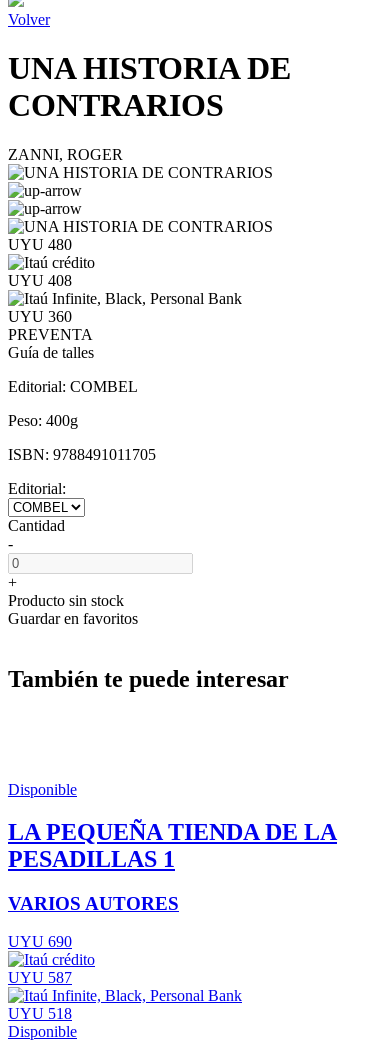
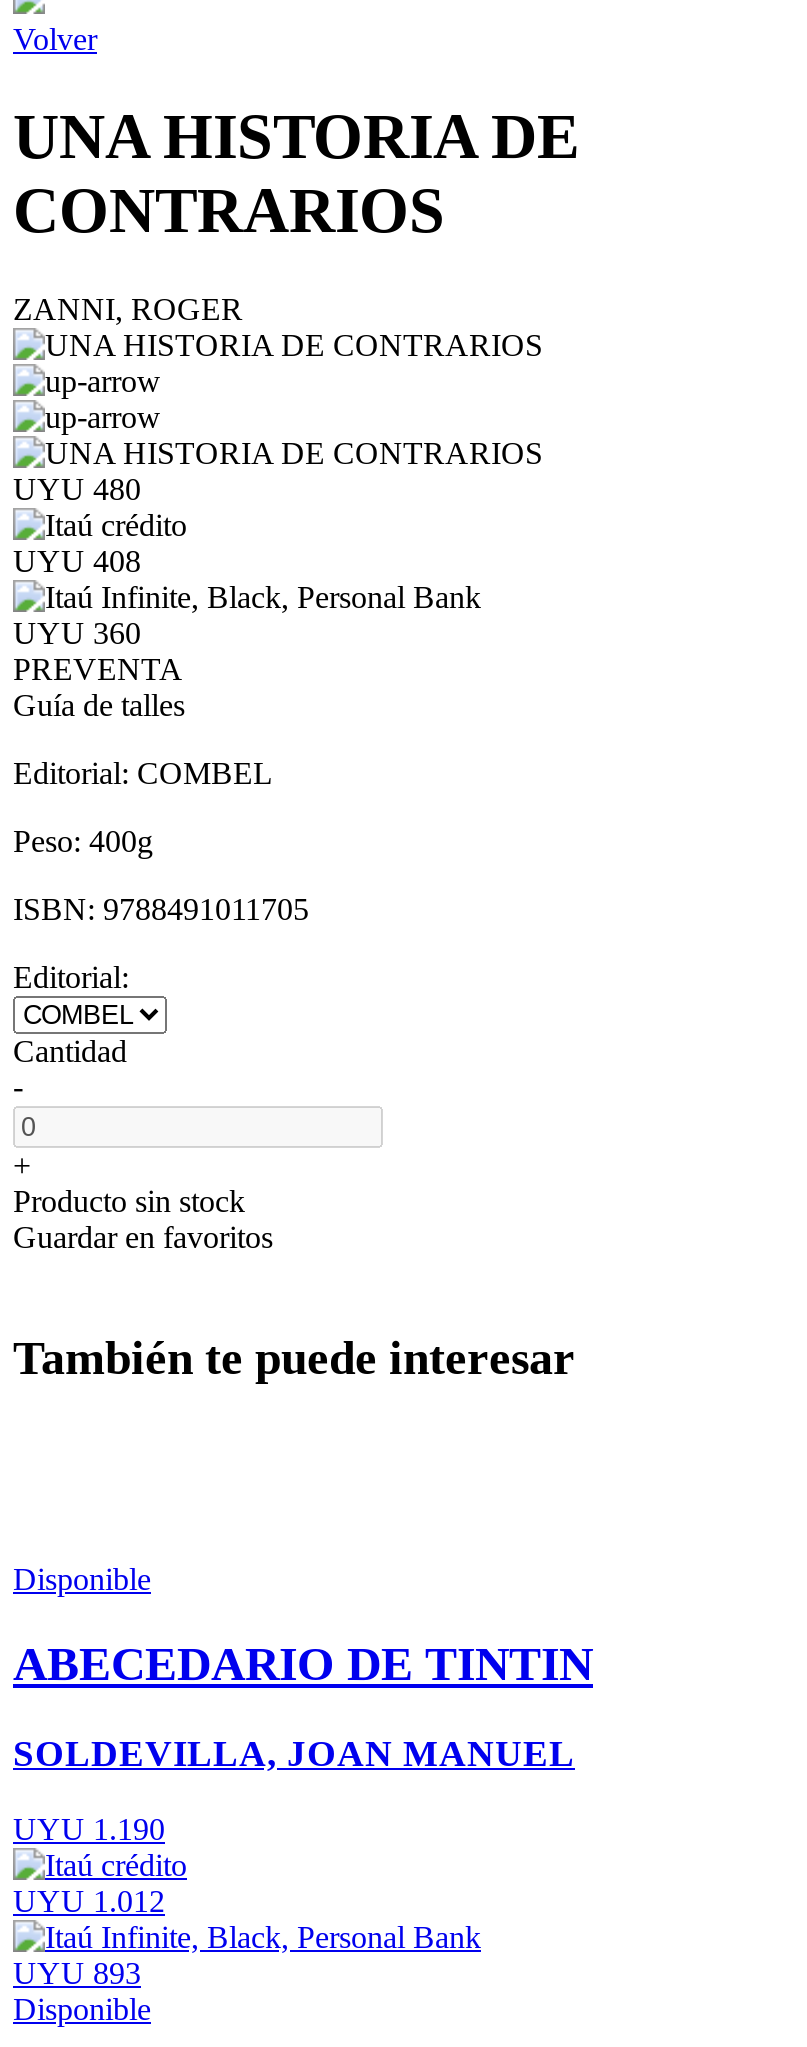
- LA PEQUEÑA TIENDA DE LA
- PESADILLAS 1
+ ABECEDARIO DE TINTIN

- VARIOS AUTORES
+ SOLDEVILLA, JOAN MANUEL

- UYU 690
+ UYU 1.190

- UYU 587
+ UYU 1.012

- UYU 518
+ UYU 893
